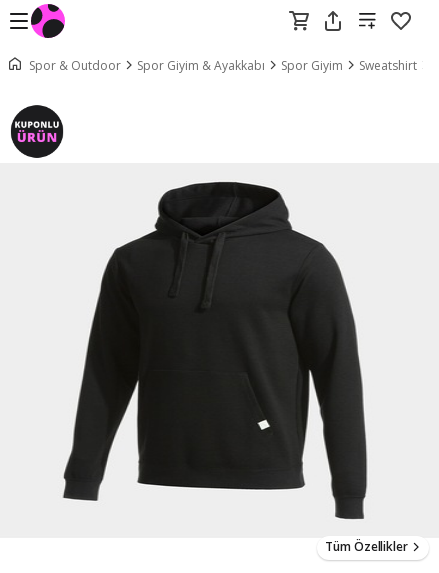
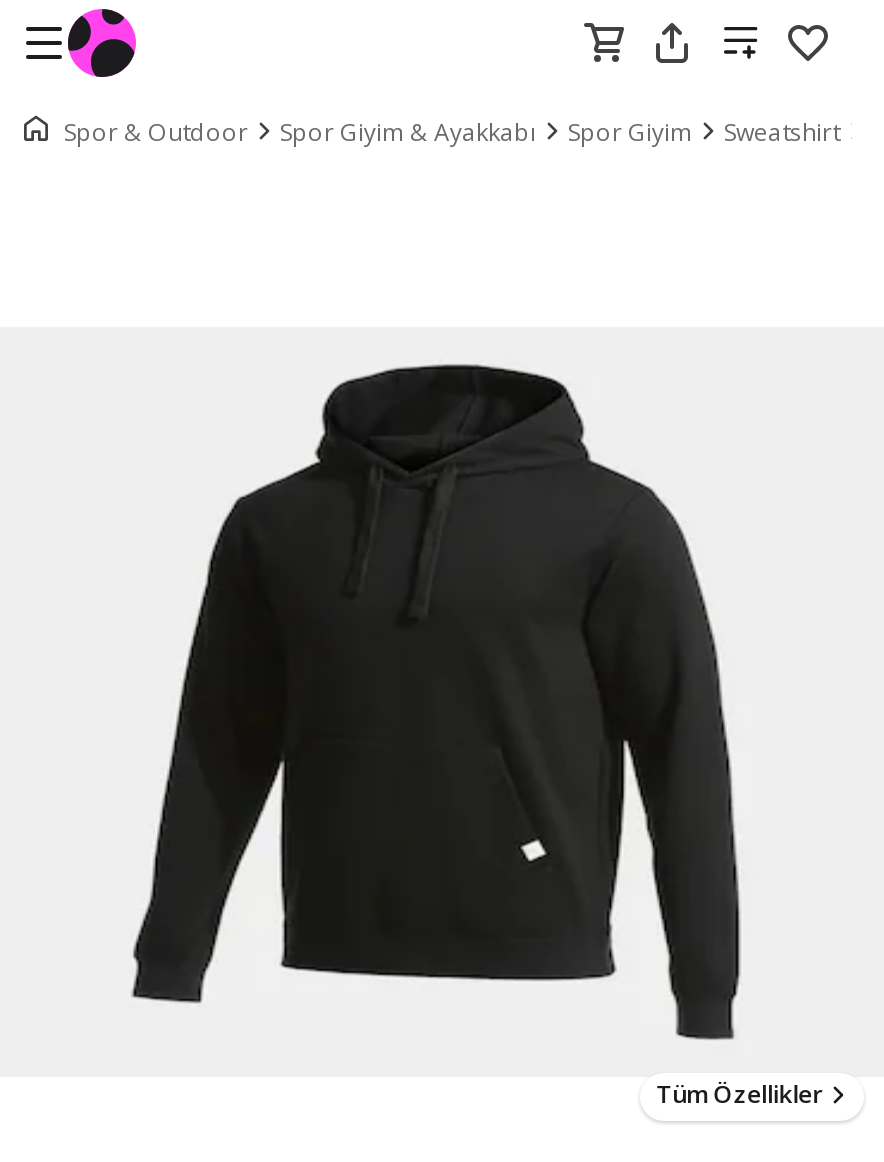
- [image]
